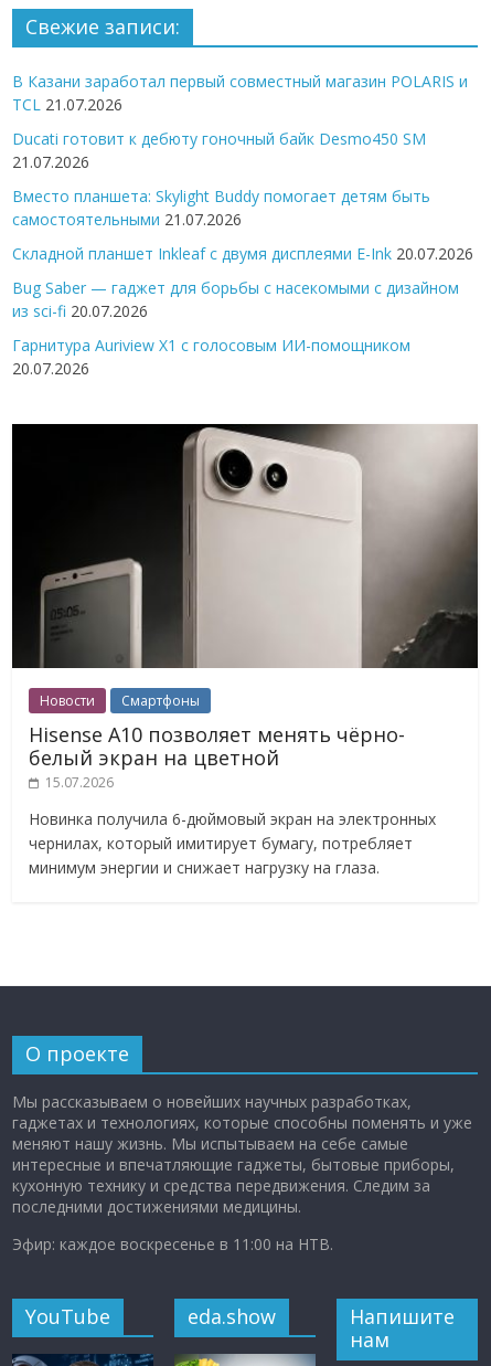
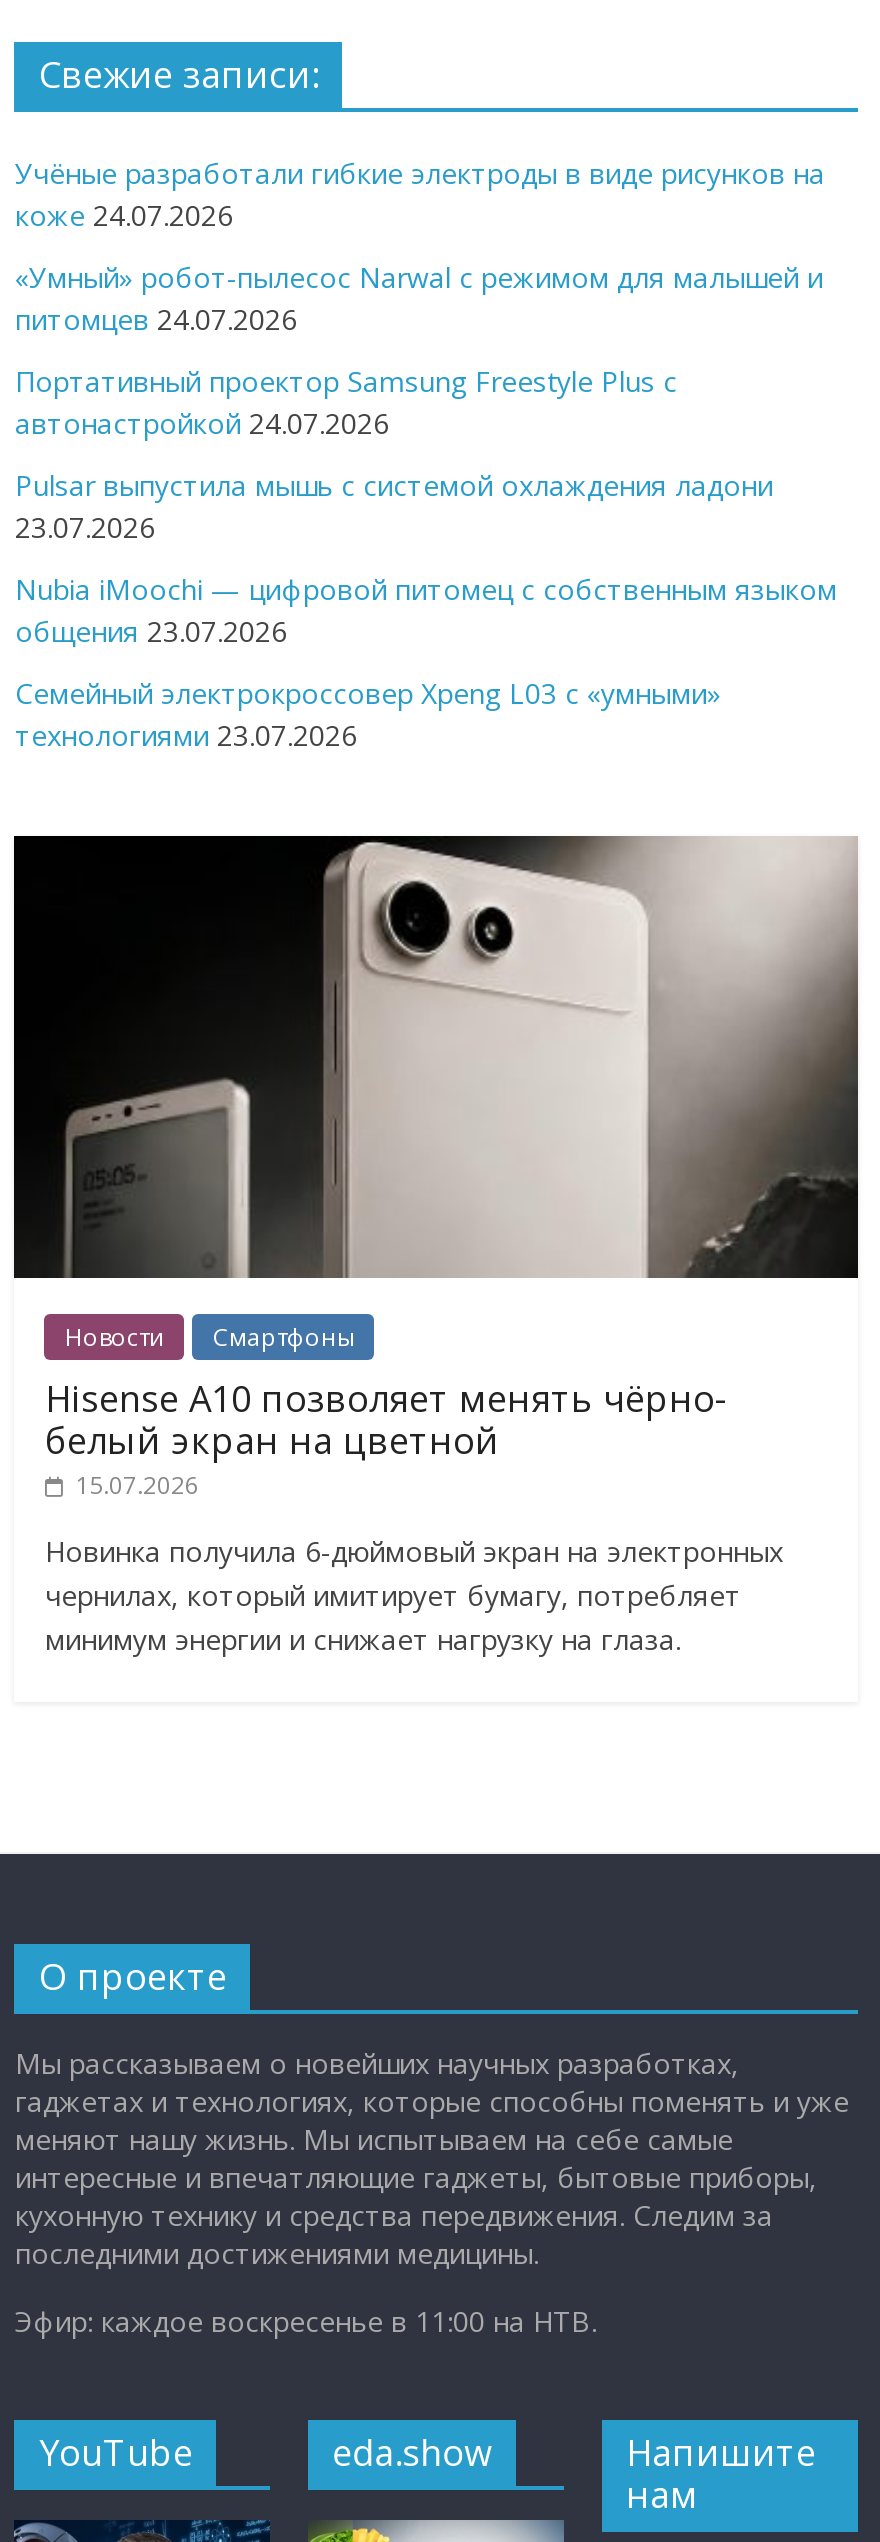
- В Казани заработал первый совместный магазин POLARIS и
- TCL 21.07.2026
+ Учёные разработали гибкие электроды в виде рисунков на
+ коже 24.07.2026

- Ducati готовит к дебюту гоночный байк Desmo450 SM
- 21.07.2026
+ «Умный» робот-пылесос Narwal с режимом для малышей и
+ питомцев 24.07.2026

- Вместо планшета: Skylight Buddy помогает детям быть
- самостоятельными 21.07.2026
+ Портативный проектор Samsung Freestyle Plus с
+ автонастройкой 24.07.2026

- Складной планшет Inkleaf с двумя дисплеями E-Ink 20.07.2026
+ Pulsar выпустила мышь с системой охлаждения ладони
+ 23.07.2026

- Bug Saber — гаджет для борьбы с насекомыми с дизайном
- из sci-fi 20.07.2026
+ Nubia iMoochi — цифровой питомец с собственным языком
+ общения 23.07.2026

- Гарнитура Auriview X1 с голосовым ИИ-помощником
- 20.07.2026
+ Семейный электрокроссовер Xpeng L03 с «умными»
+ технологиями 23.07.2026
